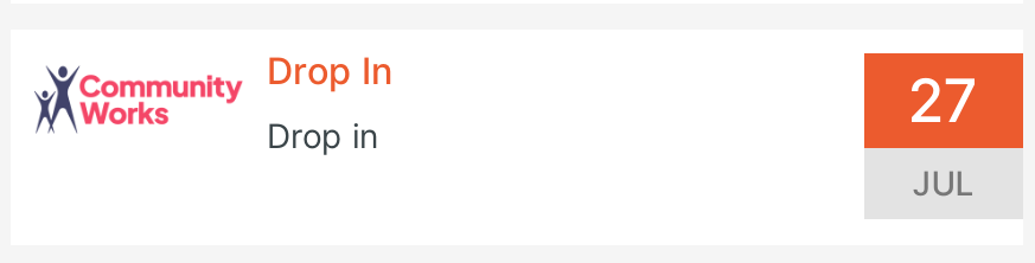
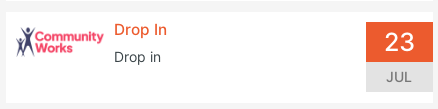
- 27
+ 23
